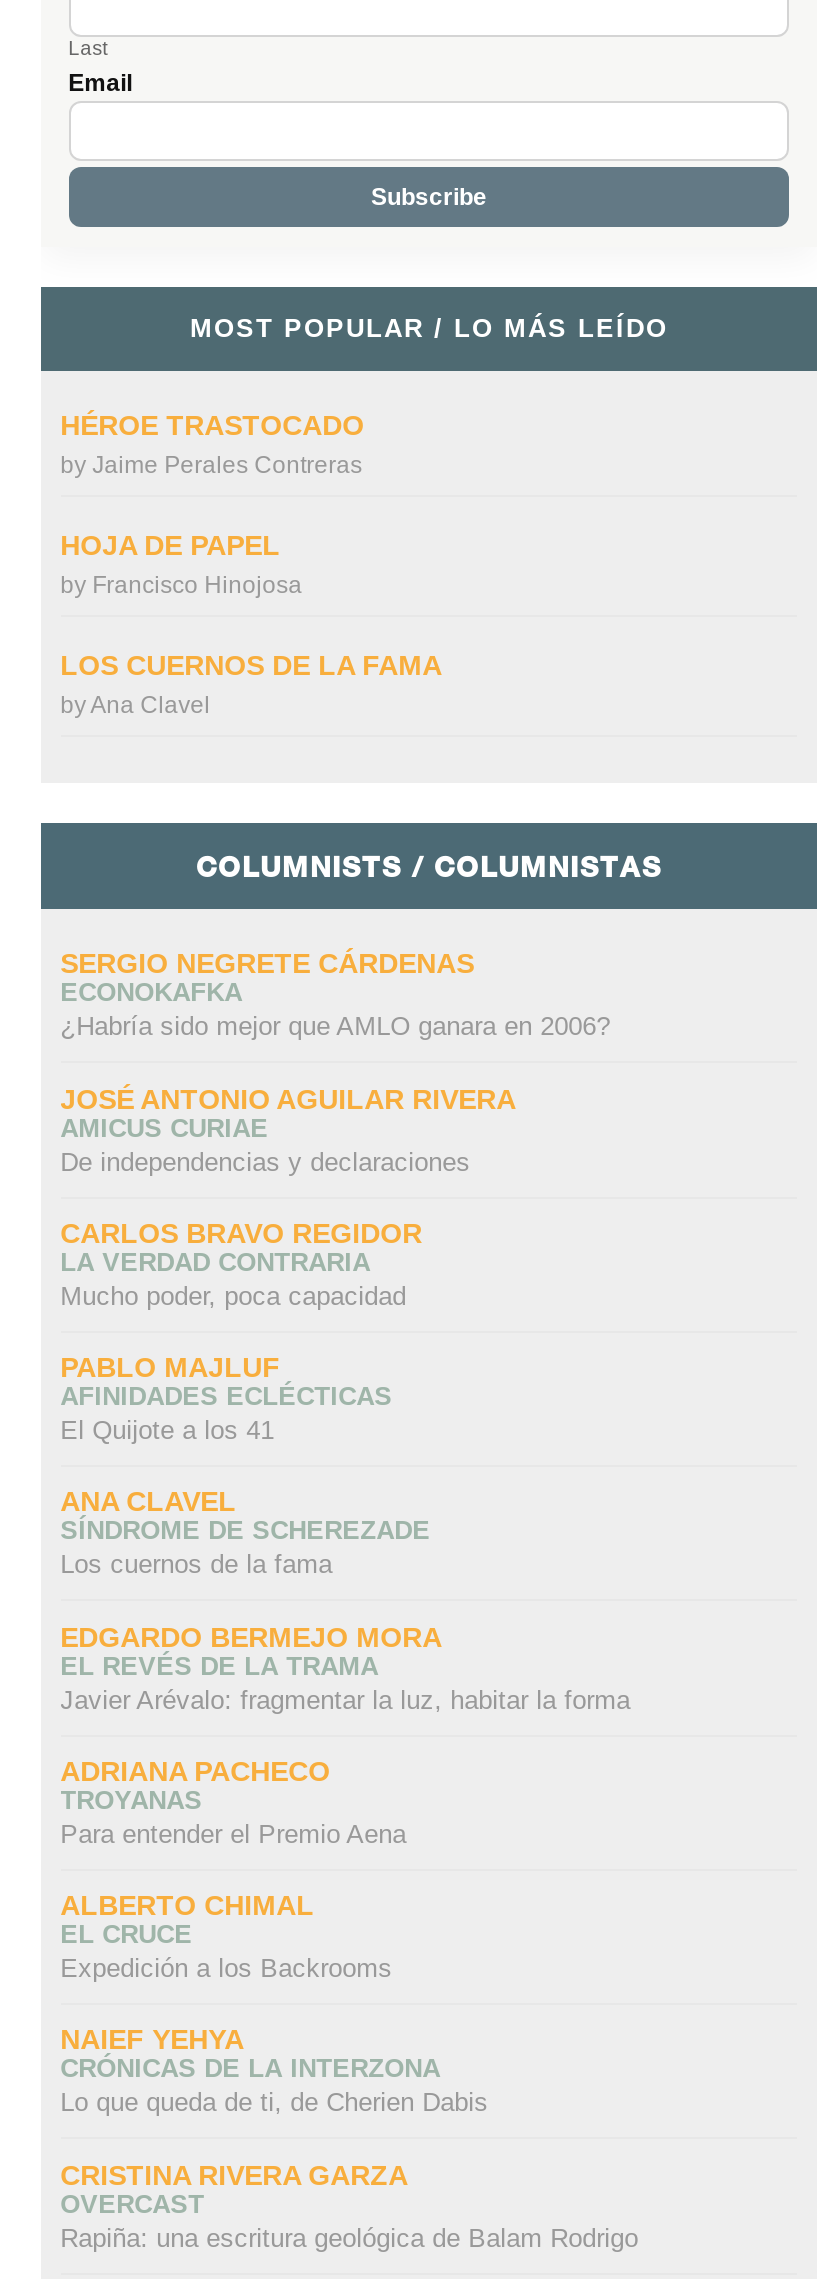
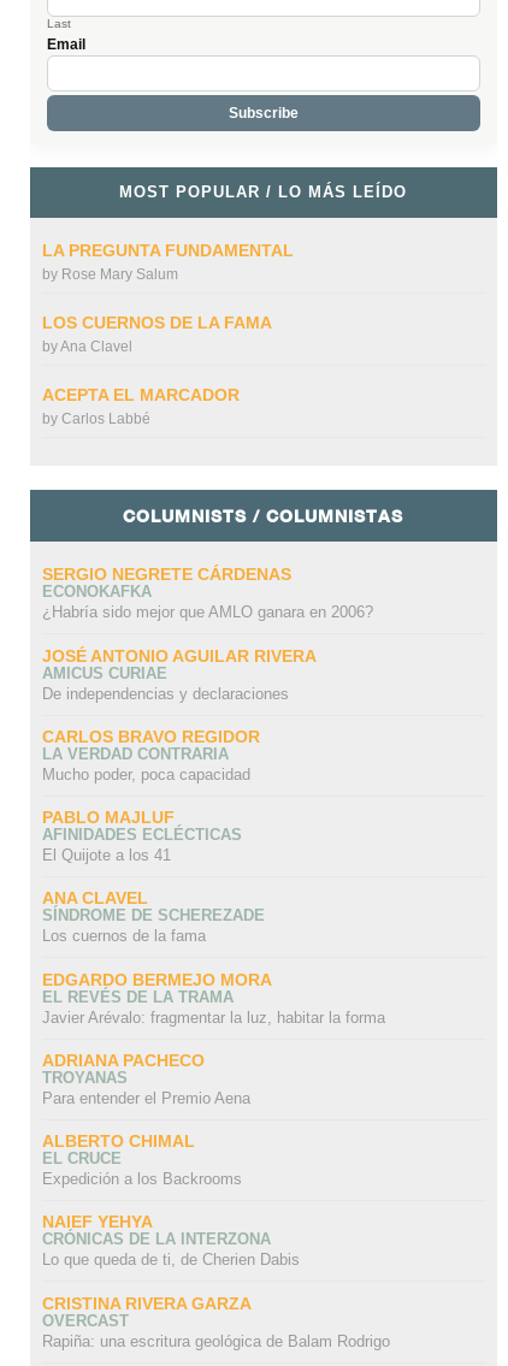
- HÉROE TRASTOCADO
- by Jaime Perales Contreras
- HOJA DE PAPEL
- by Francisco Hinojosa
+ LA PREGUNTA FUNDAMENTAL
+ by Rose Mary Salum

moved up: LOS CUERNOS DE LA FAMA | byAna Clavel

+ ACEPTA EL MARCADOR
+ by Carlos Labbé
